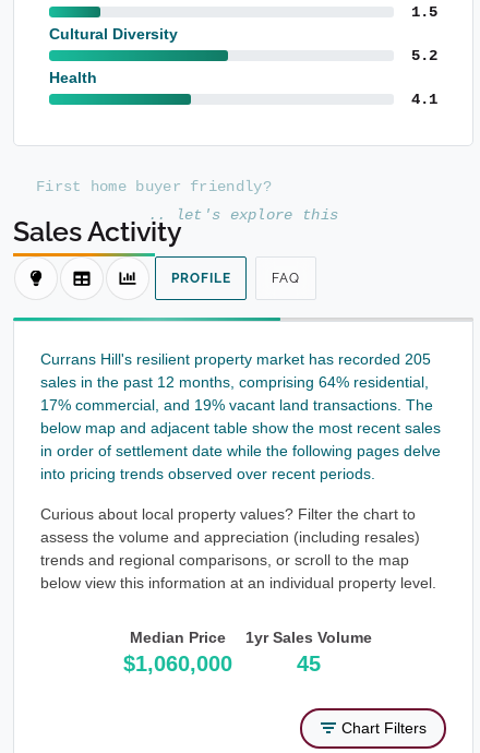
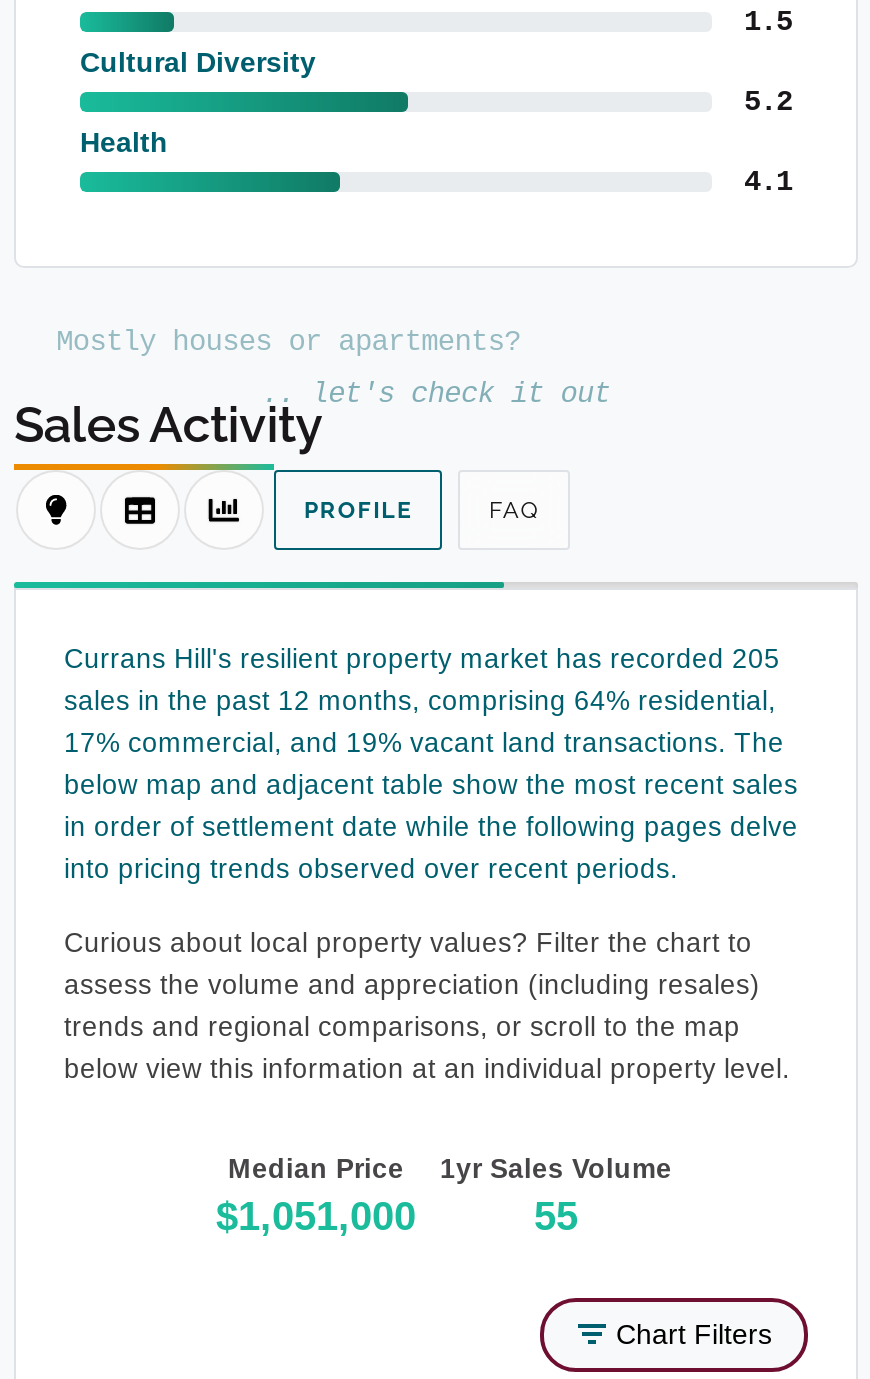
- Fi rst home buye r fr ien d ly?
+ Mostly houses or apartments?

- .. let ' s exp l ore this
+ .. let ' s check it out

- $1,060,000
+ $1,051,000

- 45
+ 55
